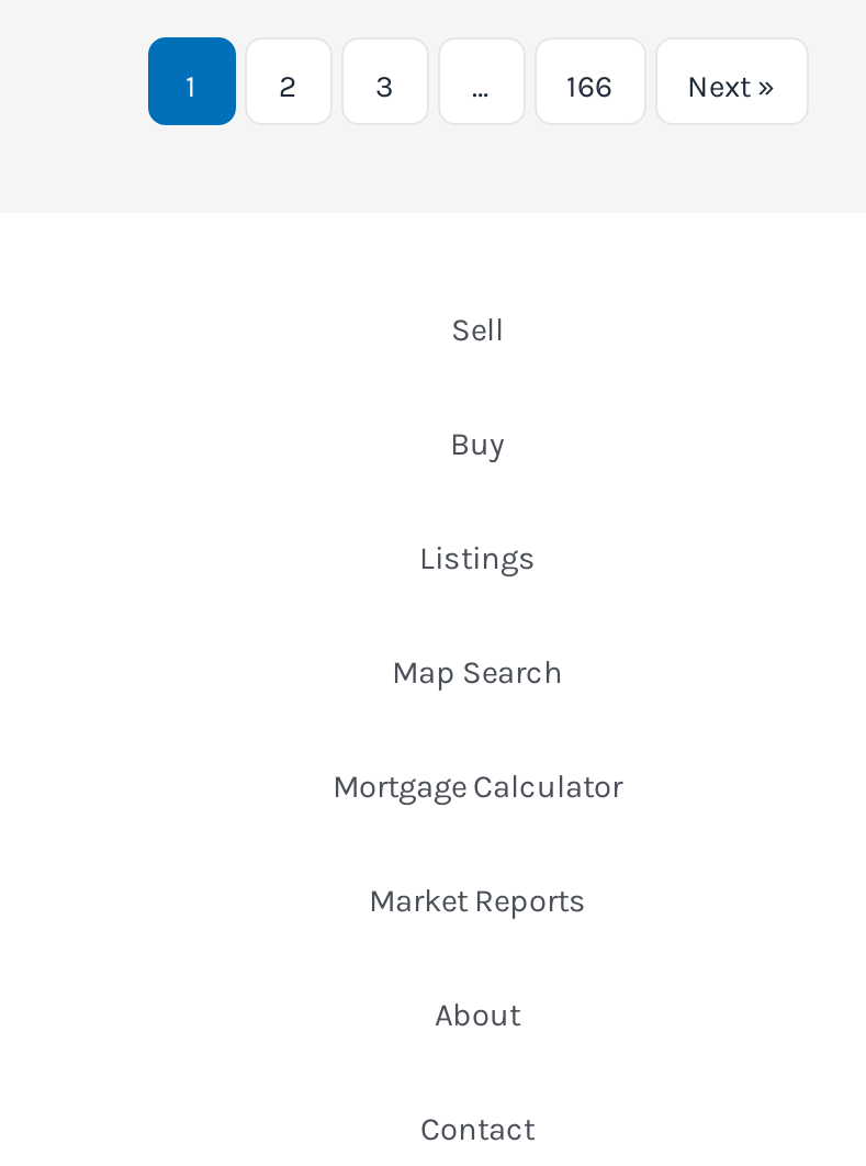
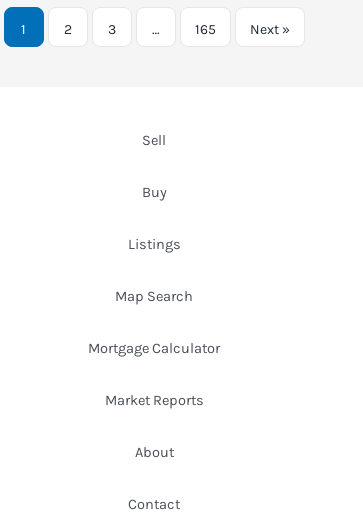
- 166 Next »
+ 165 Next »
